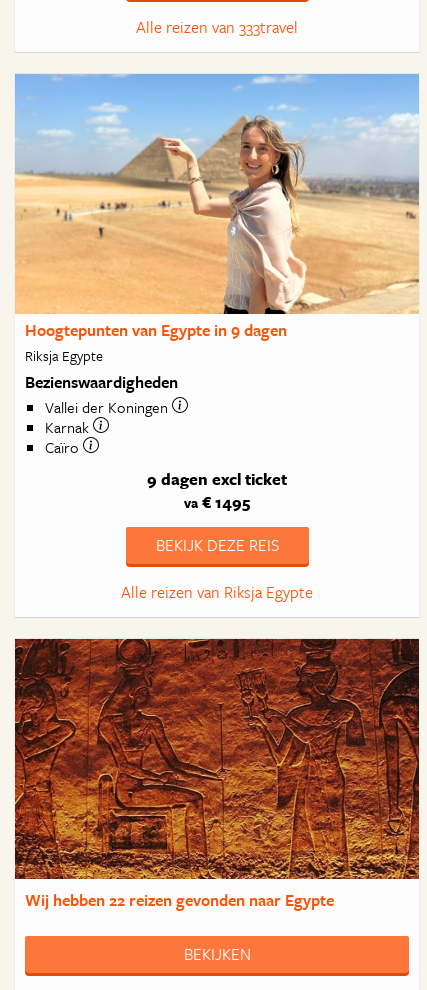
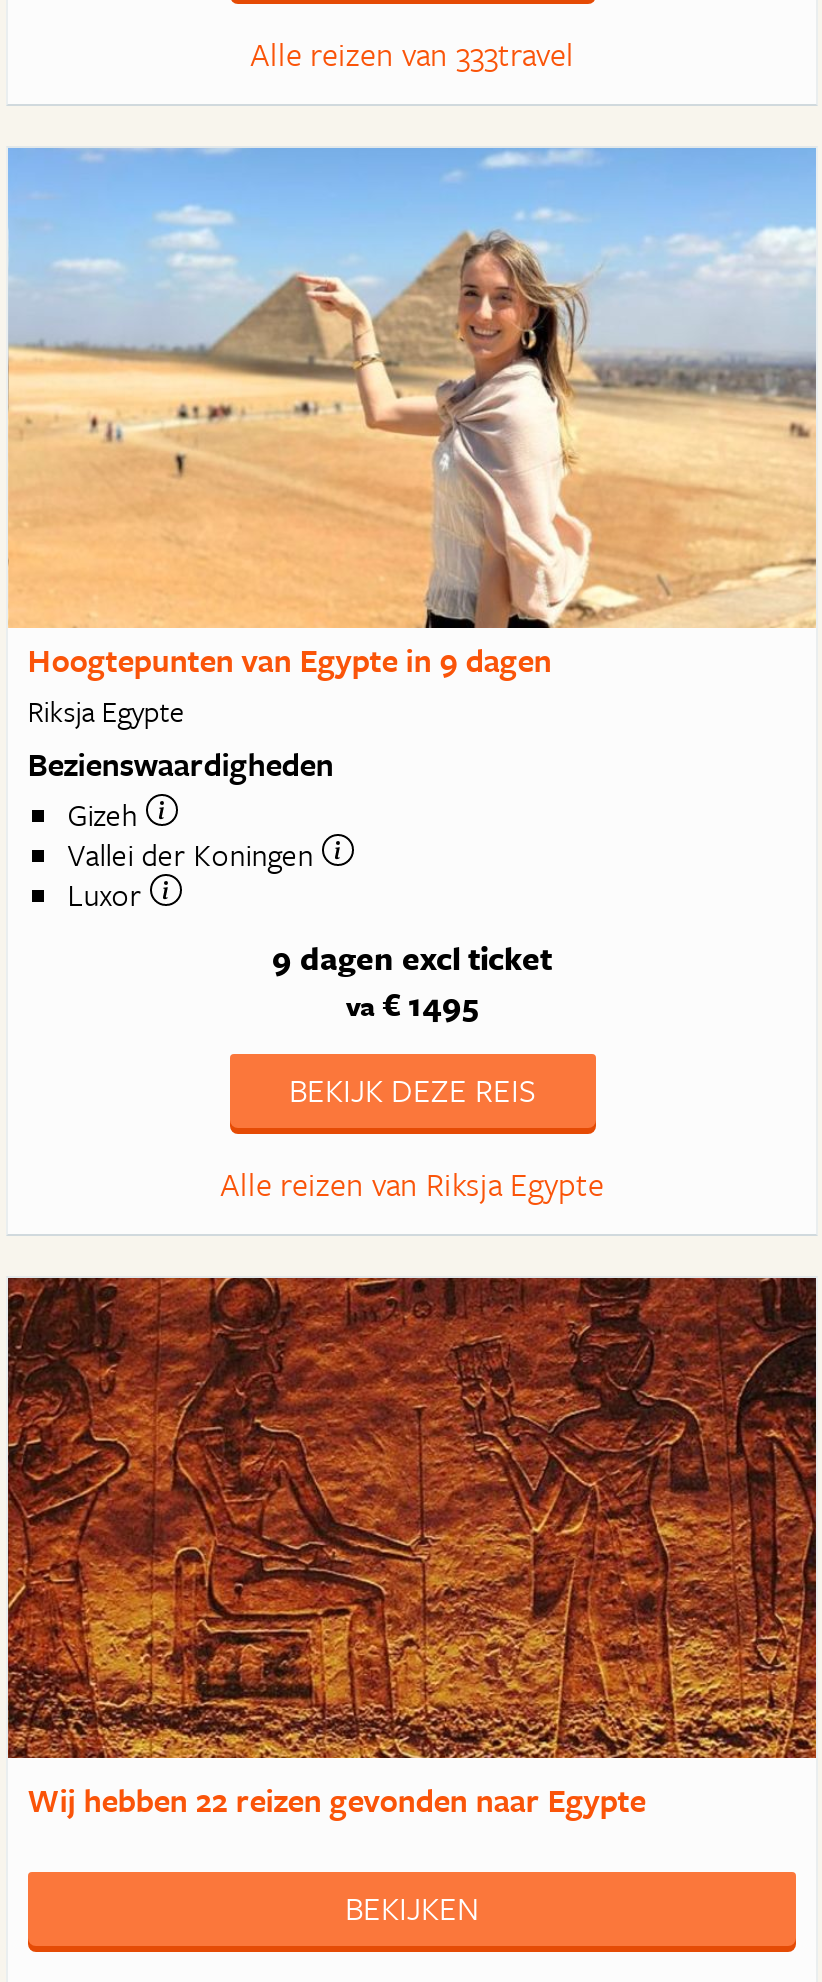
+ Gizeh

moved down: Vallei der Koningen

- Karnak
- Caïro
+ Luxor
